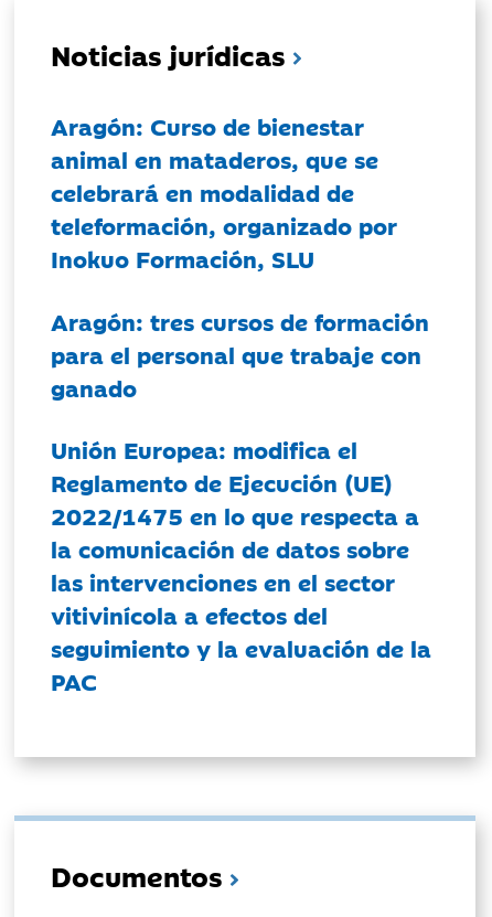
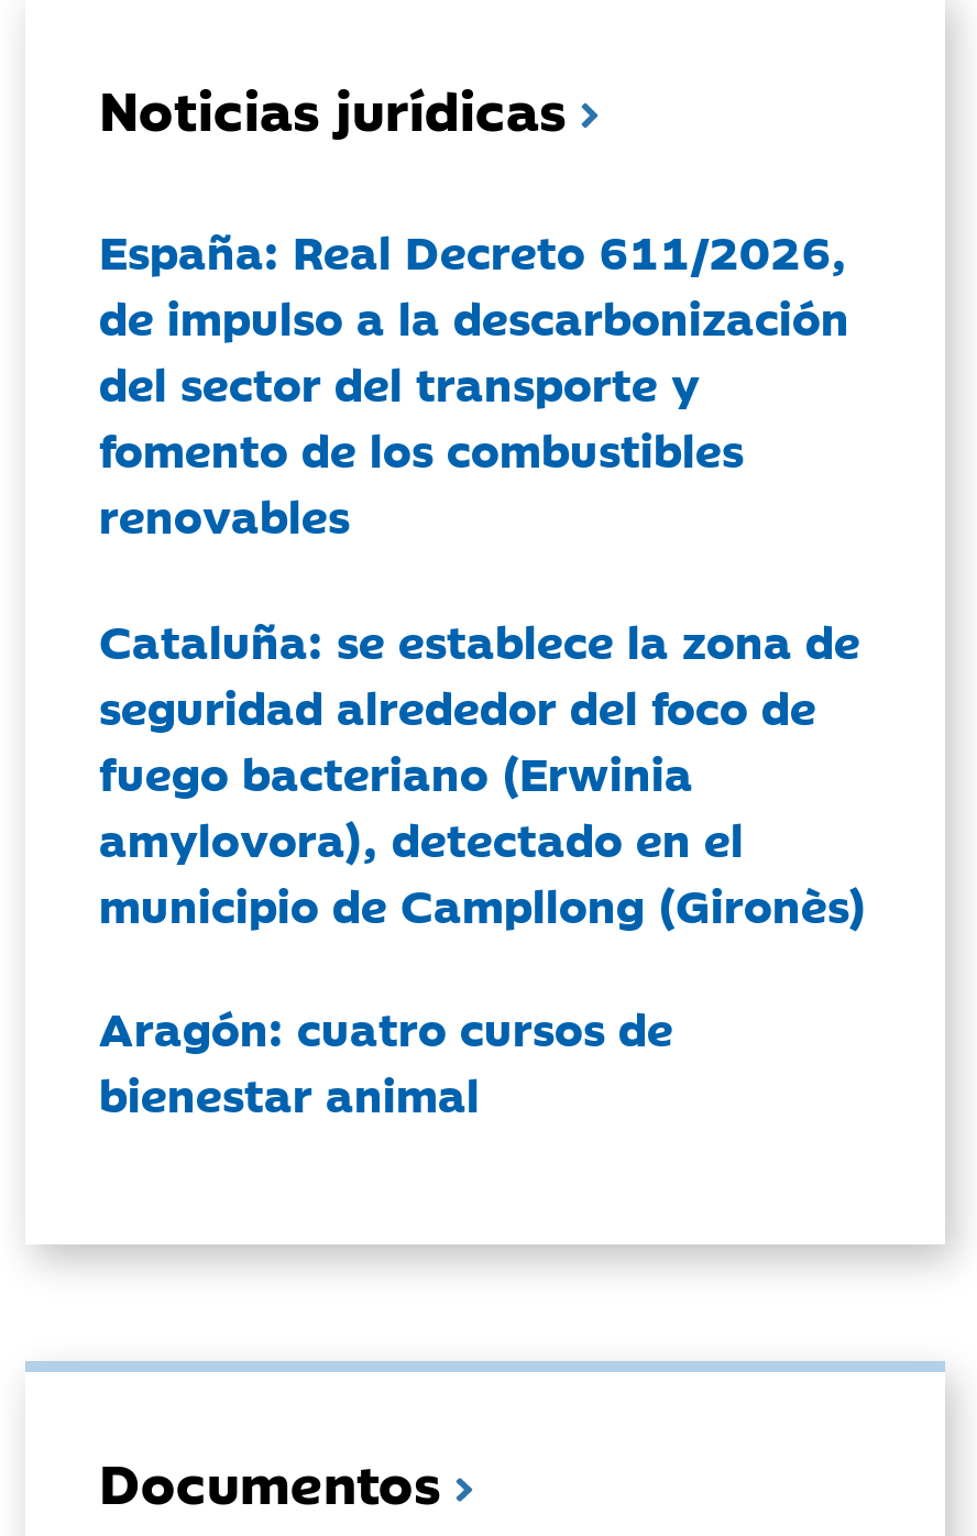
- Aragón: Curso de bienestar
- animal en mataderos, que se
- celebrará en modalidad de
- teleformación, organizado por
- Inokuo Formación, SLU
+ España: Real Decreto 611/2026,
+ de impulso a la descarbonización
+ del sector del transporte y
+ fomento de los combustibles
+ renovables

- Aragón: tres cursos de formación
- para el personal que trabaje con
- ganado
+ Cataluña: se establece la zona de
+ seguridad alrededor del foco de
+ fuego bacteriano (Erwinia
+ amylovora), detectado en el
+ municipio de Campllong (Gironès)

- Unión Europea: modifica el
- Reglamento de Ejecución (UE)
- 2022/1475 en lo que respecta a
- la comunicación de datos sobre
- las intervenciones en el sector
- vitivinícola a efectos del
- seguimiento y la evaluación de la
- PAC
+ Aragón: cuatro cursos de
+ bienestar animal
